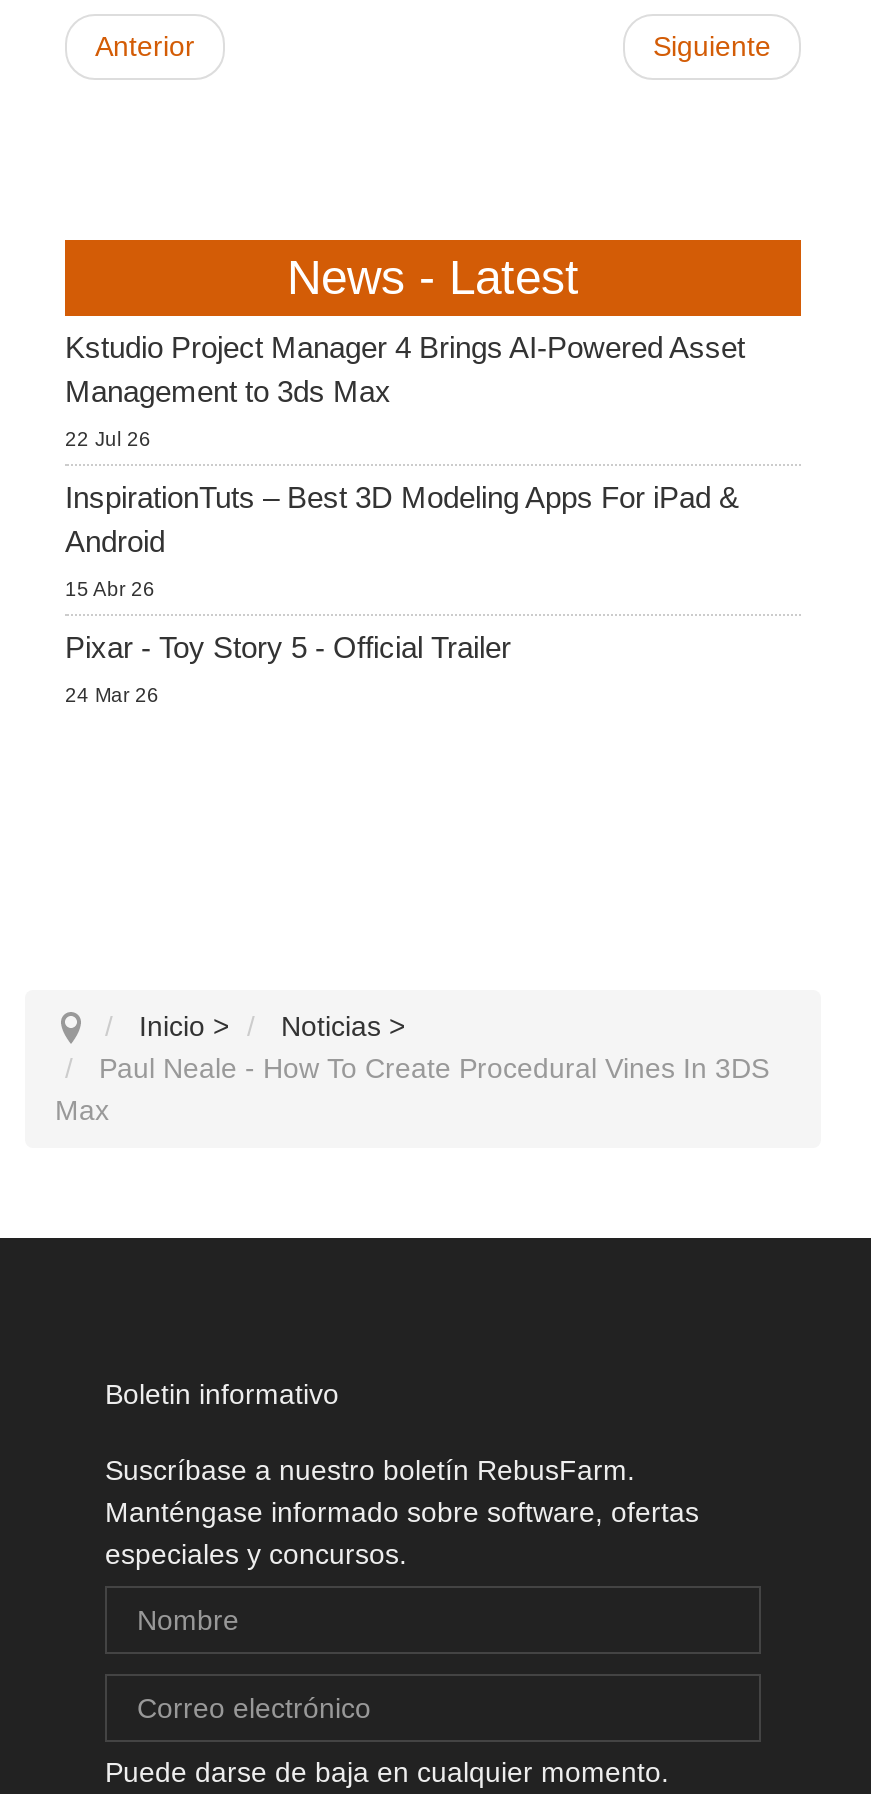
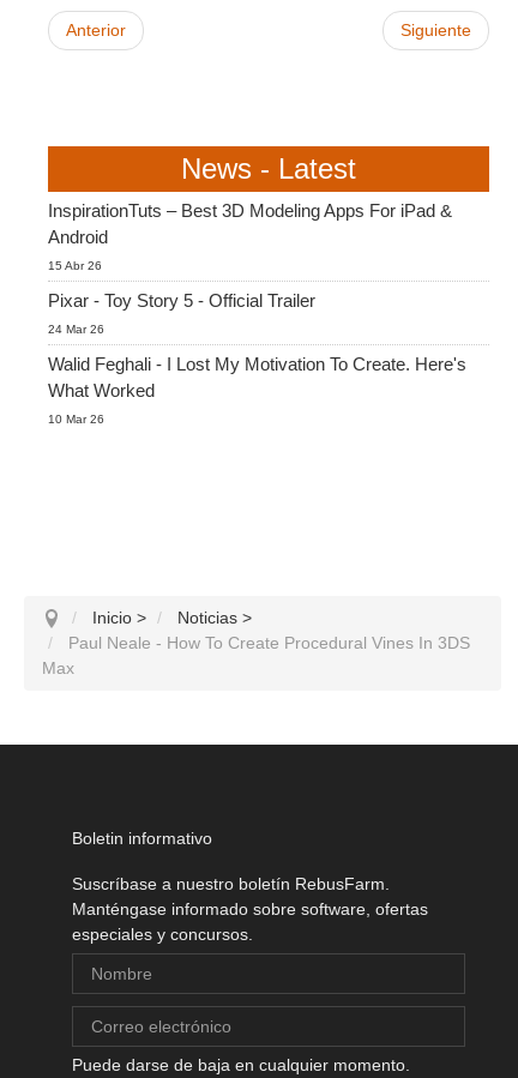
- Kstudio Project Manager 4 Brings AI-Powered Asset
- Management to 3ds Max
- 22 Jul 26

moved up: InspirationTuts – Best 3D Modeling Apps For iPad & | Android | 15 Abr 26 | Pixar - Toy Story 5 - Official Trailer | 24 Mar 26

+ Walid Feghali - I Lost My Motivation To Create. Here's
+ What Worked
+ 10 Mar 26
